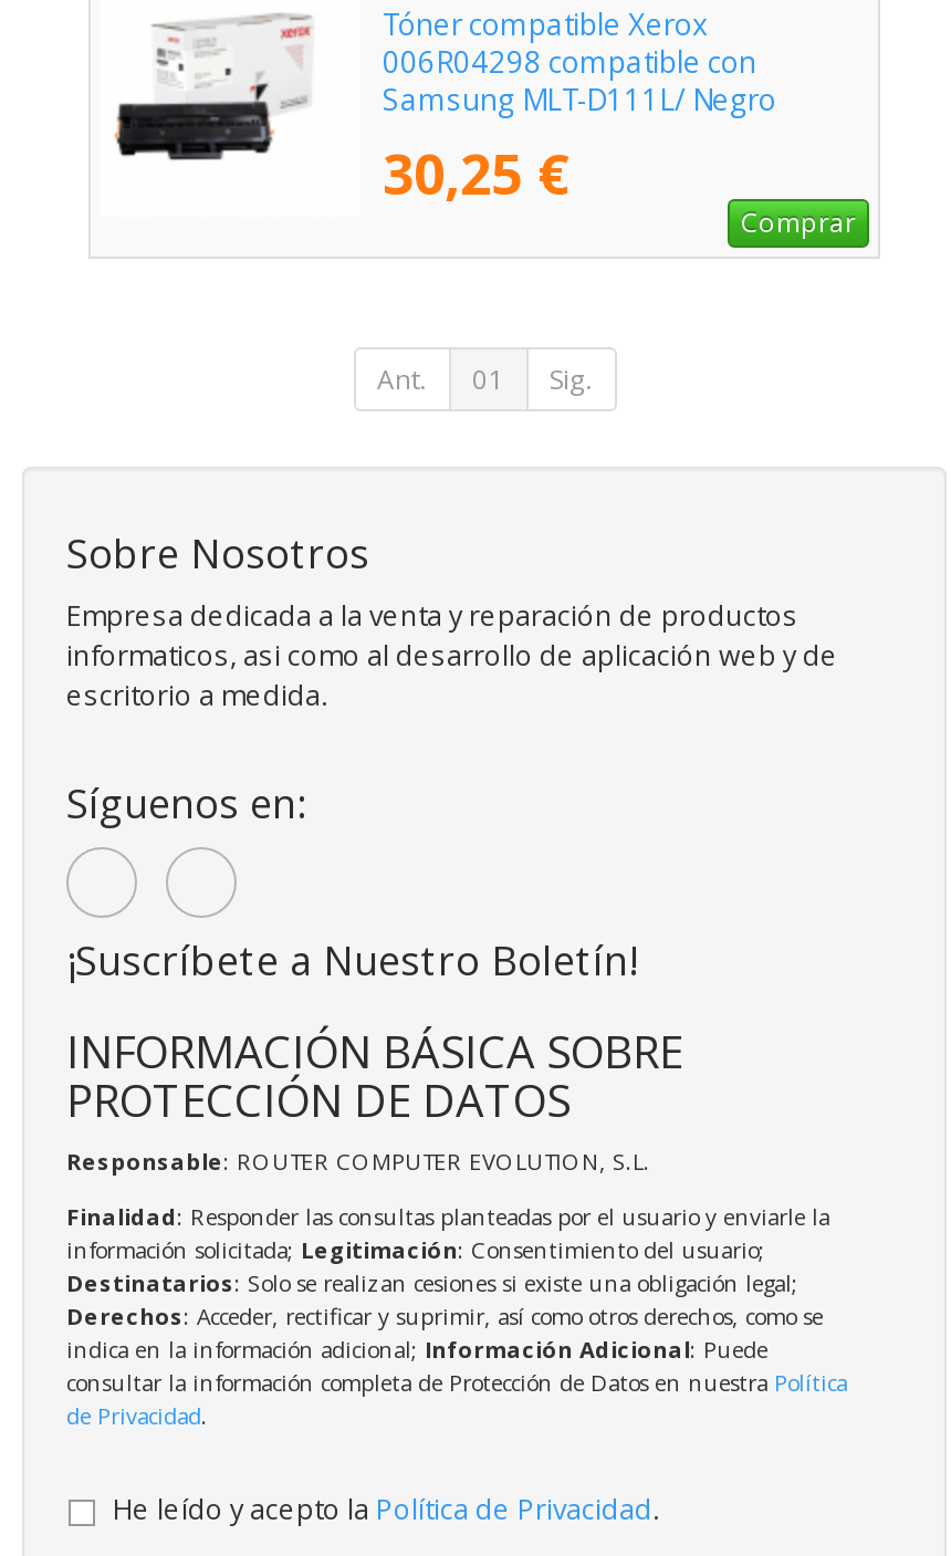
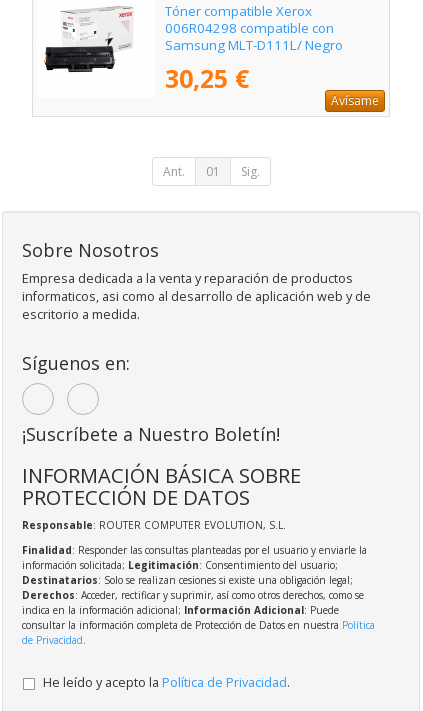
- Comprar
+ Avísame
